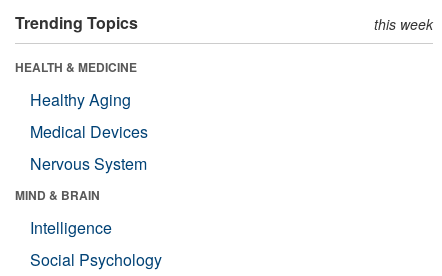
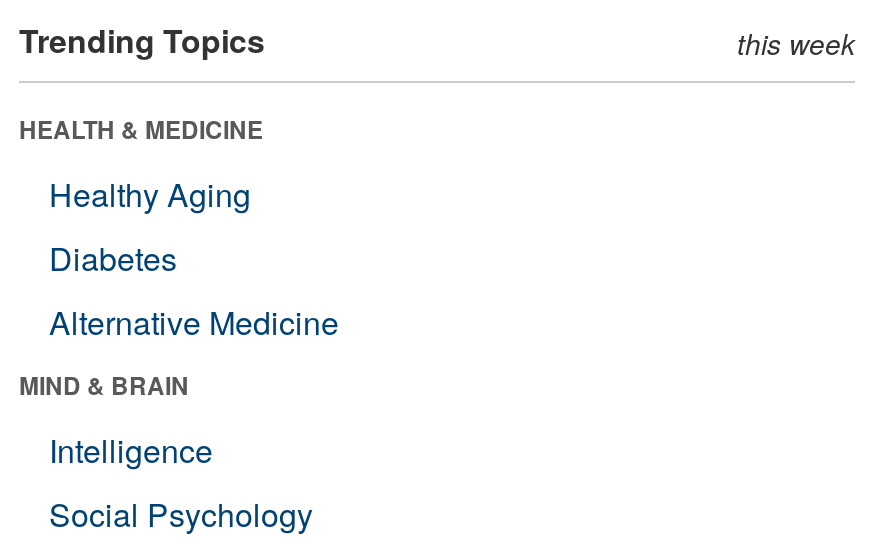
- Medical Devices
- Nervous System
+ Diabetes
+ Alternative Medicine
